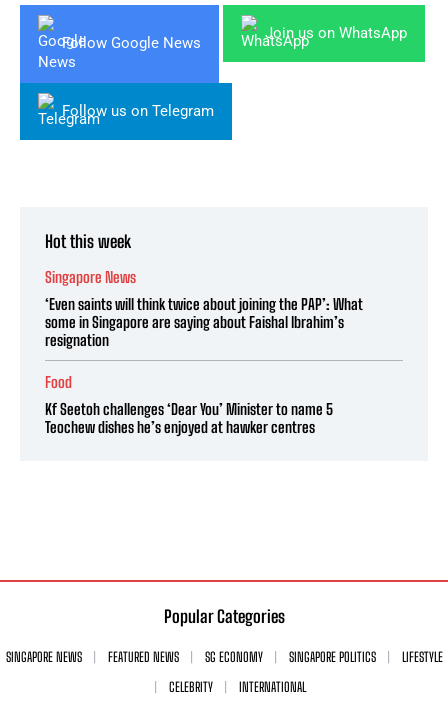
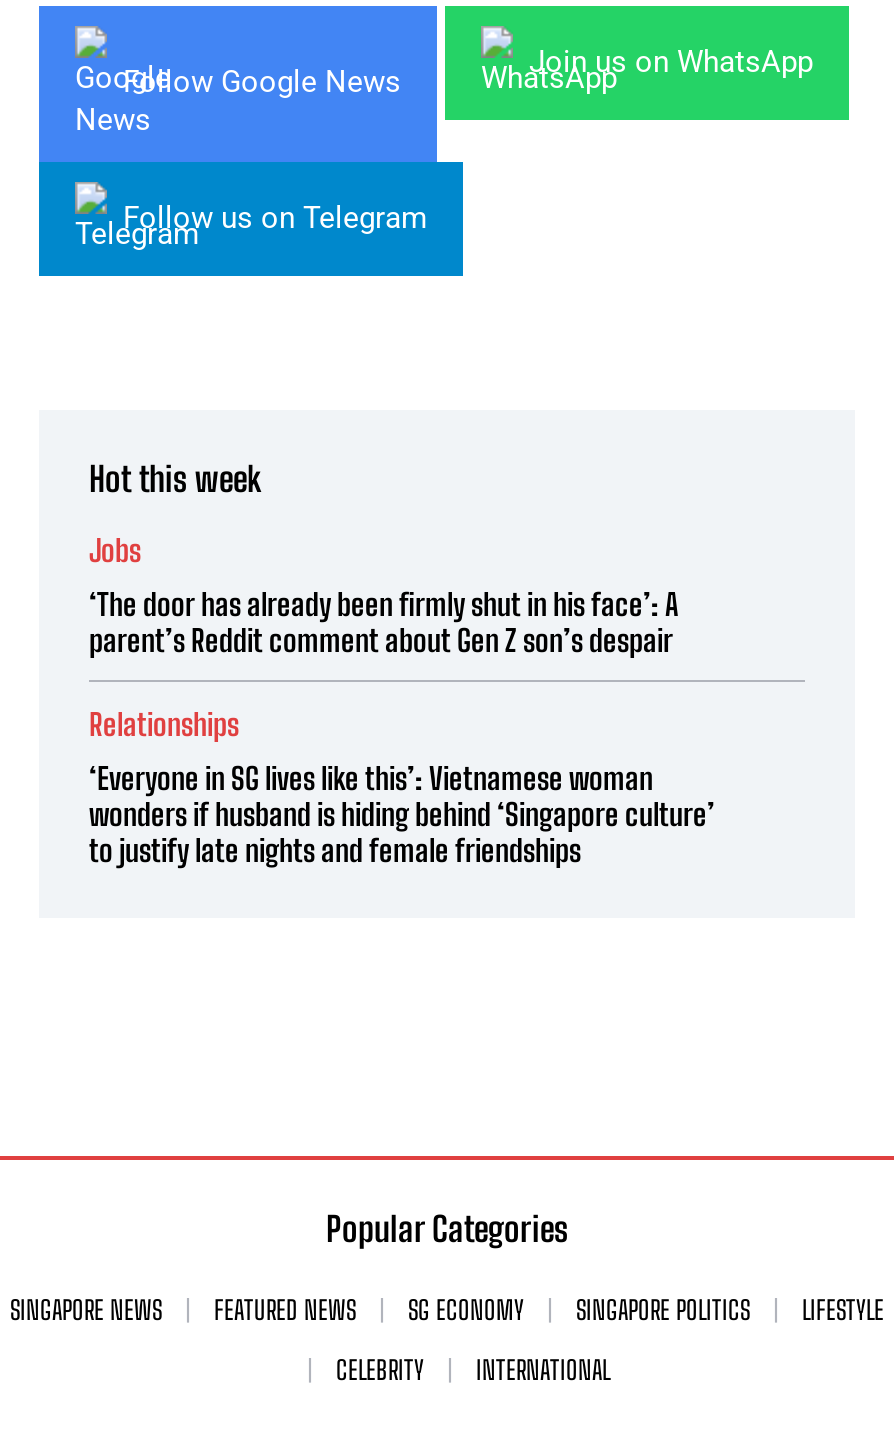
- Singapore News
+ Jobs

- ‘Even saints will think twice about joining the PAP’: What
- some in Singapore are saying about Faishal Ibrahim’s
- resignation
+ ‘The door has already been firmly shut in his face’: A
+ parent’s Reddit comment about Gen Z son’s despair

- Food
+ Relationships

- Kf Seetoh challenges ‘Dear You’ Minister to name 5
- Teochew dishes he’s enjoyed at hawker centres
+ ‘Everyone in SG lives like this’: Vietnamese woman
+ wonders if husband is hiding behind ‘Singapore culture’
+ to justify late nights and female friendships
